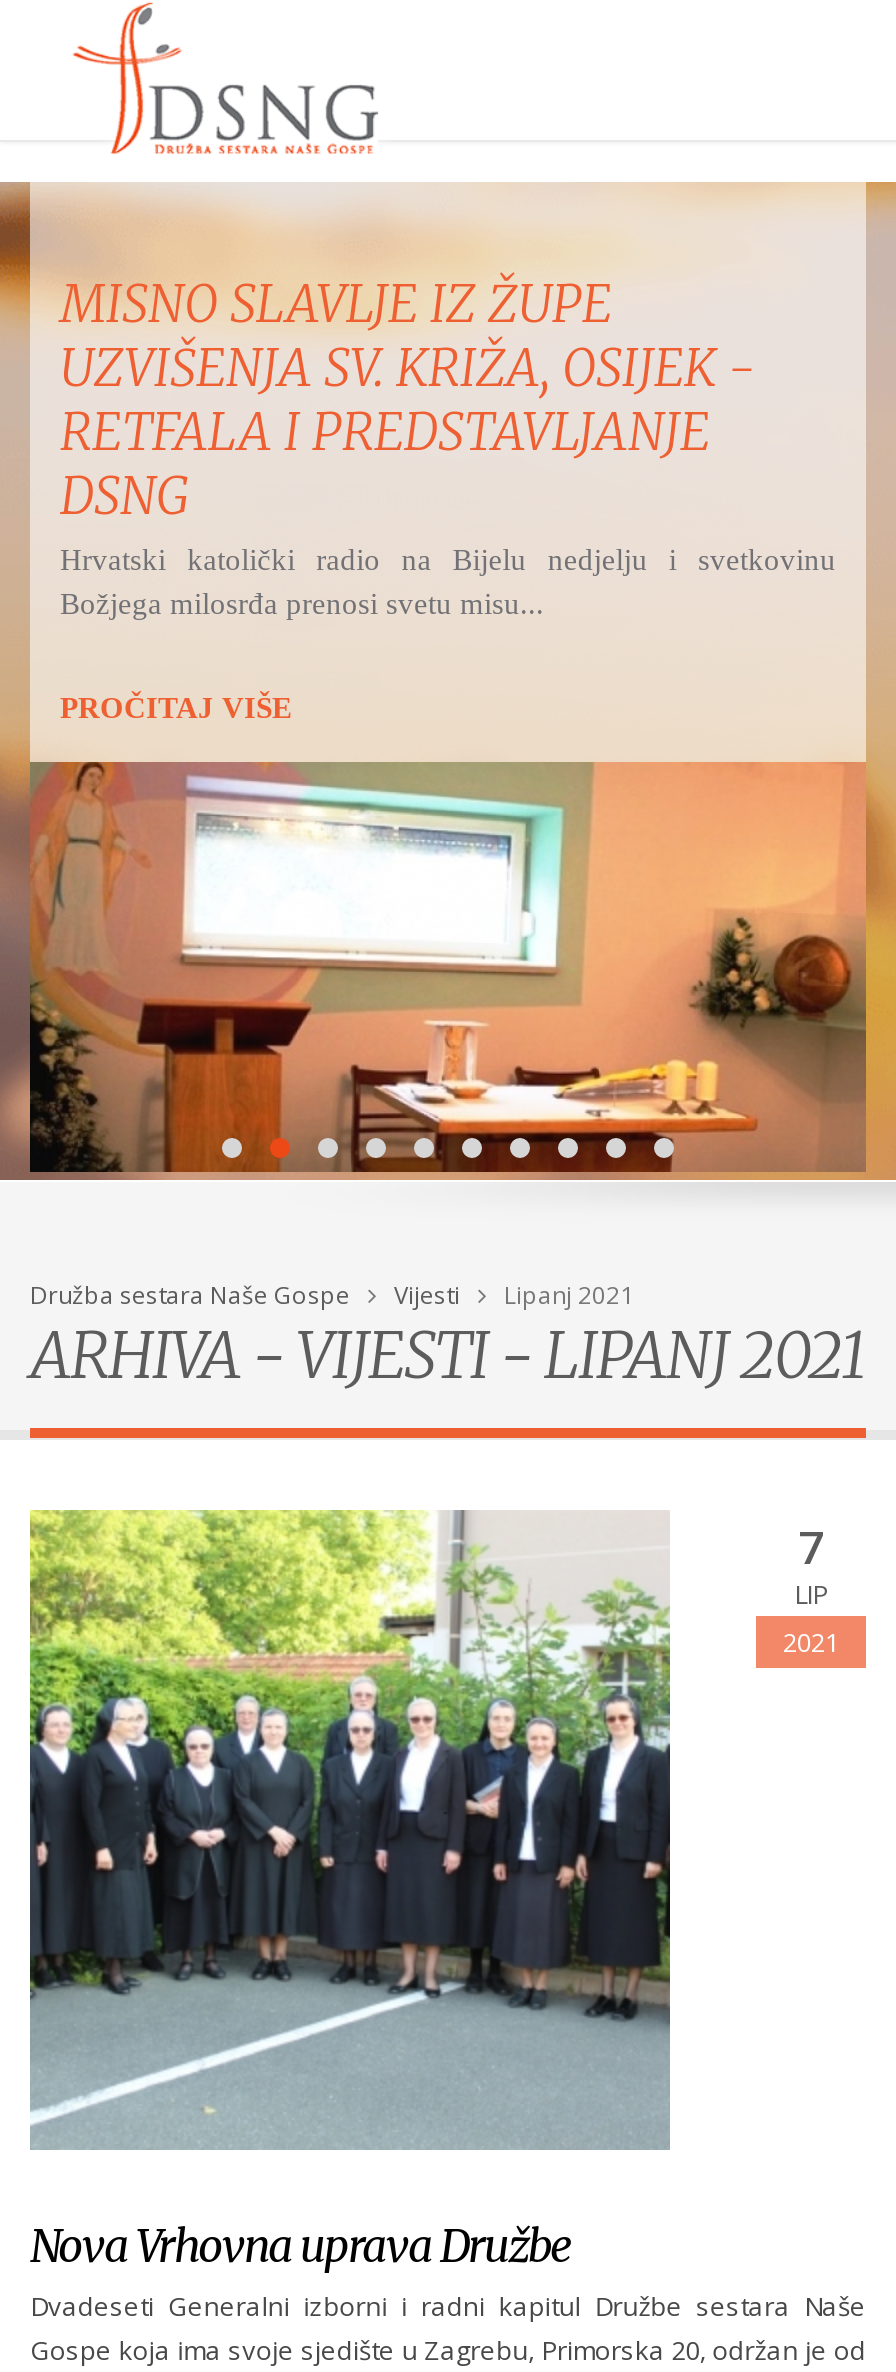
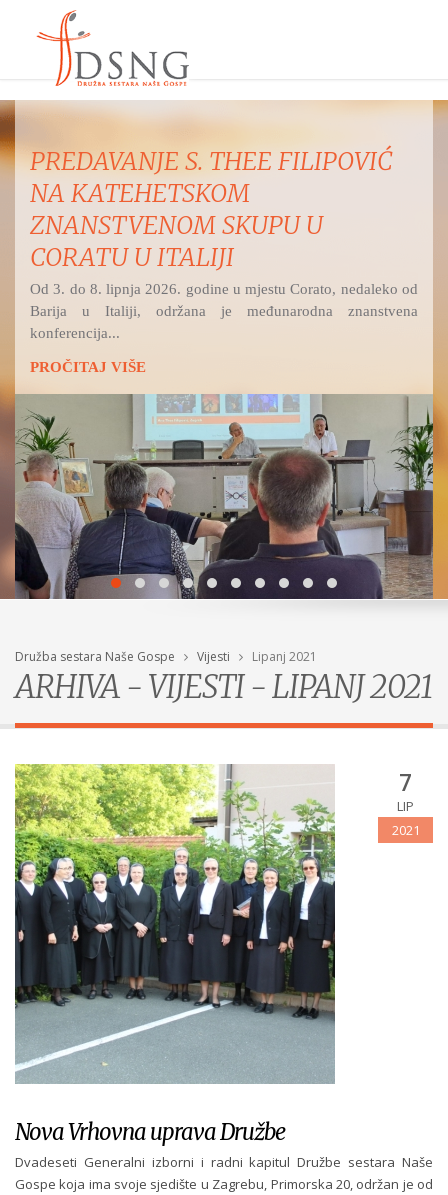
- MISNO SLAVLJE IZ ŽUPE
- UZVIŠENJA SV. KRIŽA, OSIJEK -
- RETFALA I PREDSTAVLJANJE
- DSNG
- Hrvatski katolički radio na Bijelu nedjelju i svetkovinu
- Božjega milosrđa prenosi svetu misu...
+ PREDAVANJE S. THEE FILIPOVIĆ
+ NA KATEHETSKOM
+ ZNANSTVENOM SKUPU U
+ CORATU U ITALIJI
+ Od 3. do 8. lipnja 2026. godine u mjestu Corato, nedaleko od
+ Barija u Italiji, održana je međunarodna znanstvena
+ konferencija...

- [image]
+ [image]
